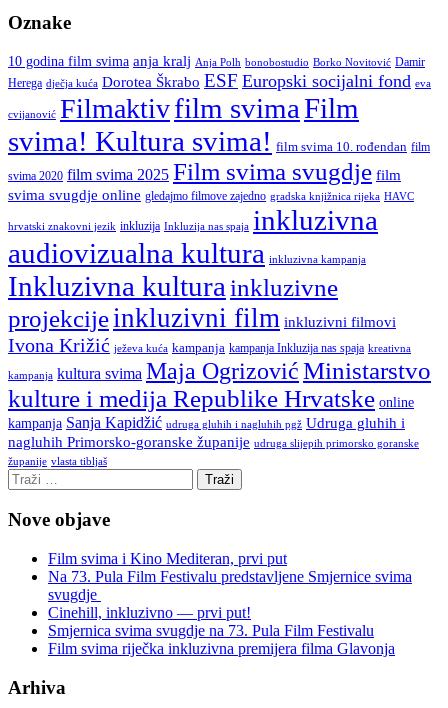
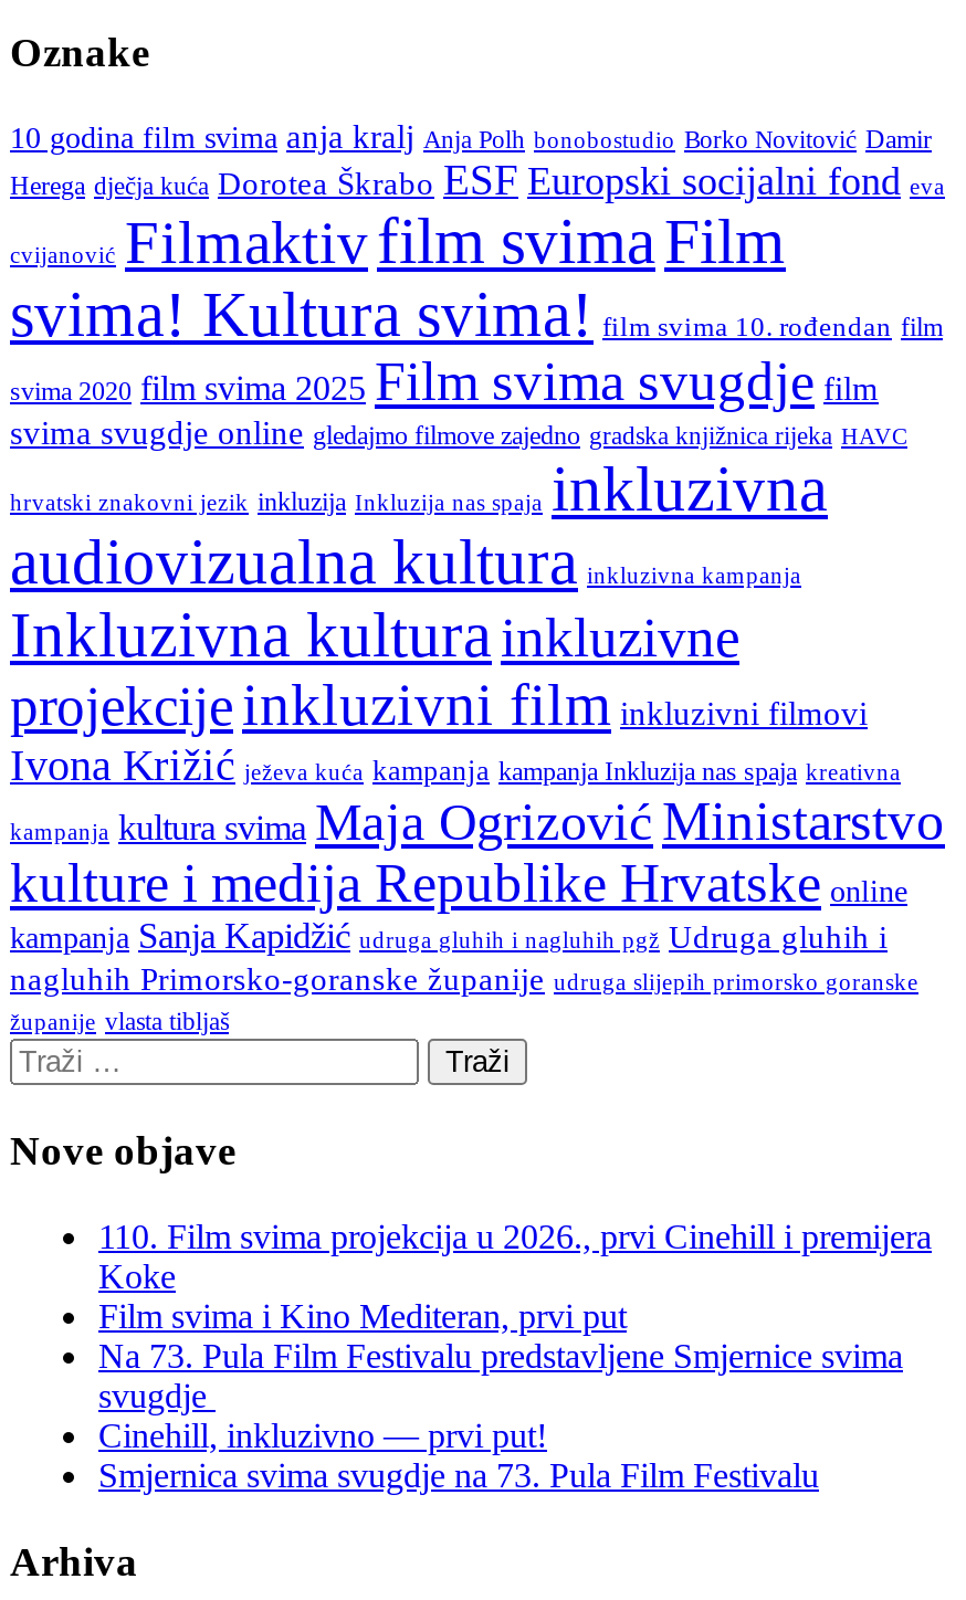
+ 110. Film svima projekcija u 2026., prvi Cinehill i premijera
+ Koke

moved down: Film svima i Kino Mediteran, prvi put | Na 73. Pula Film Festivalu predstavljene Smjernice svima | svugdje | Cinehill, inkluzivno — prvi put! | Smjernica svima svugdje na 73. Pula Film Festivalu

- Film svima riječka inkluzivna premijera filma Glavonja
